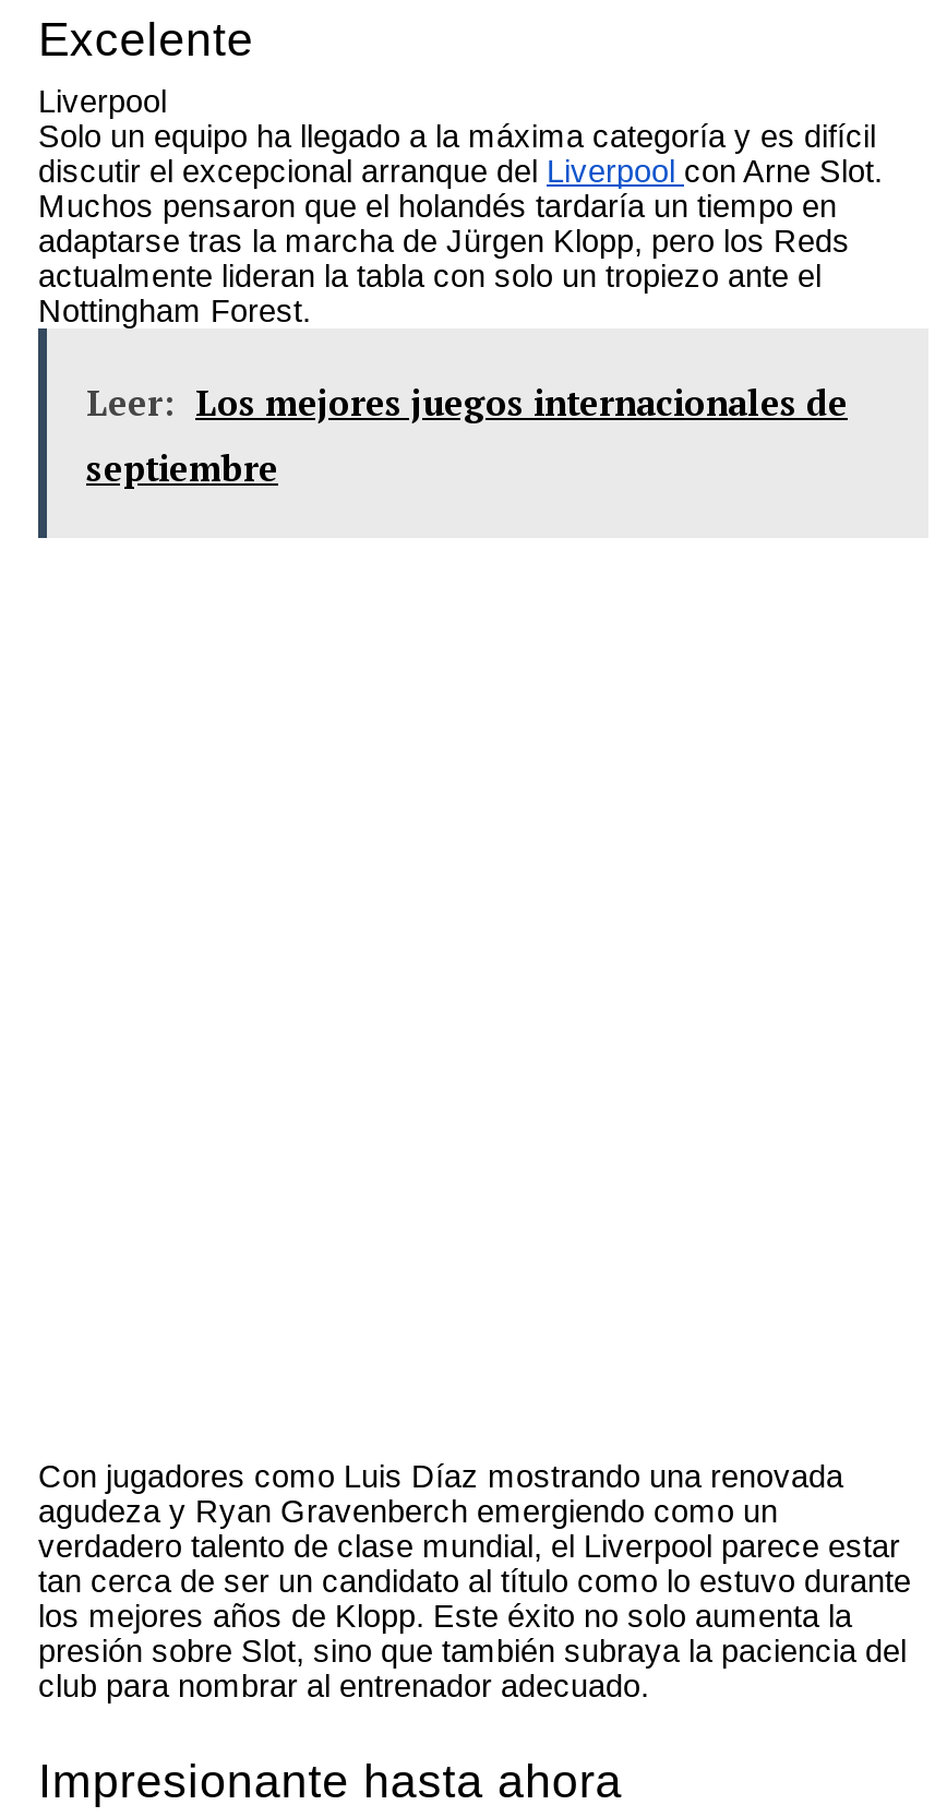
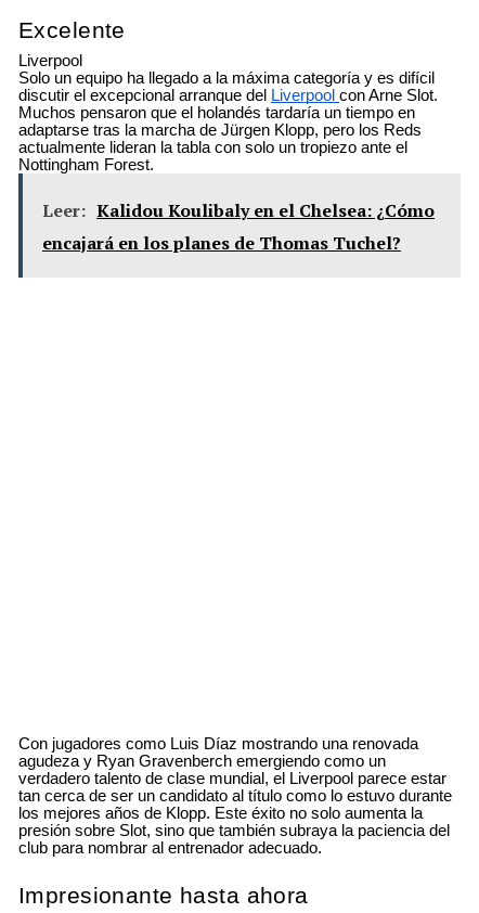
- Leer: Los mejores juegos internacionales de
- septiembre
+ Leer: Kalidou Koulibaly en el Chelsea: ¿Cómo
+ encajará en los planes de Thomas Tuchel?
